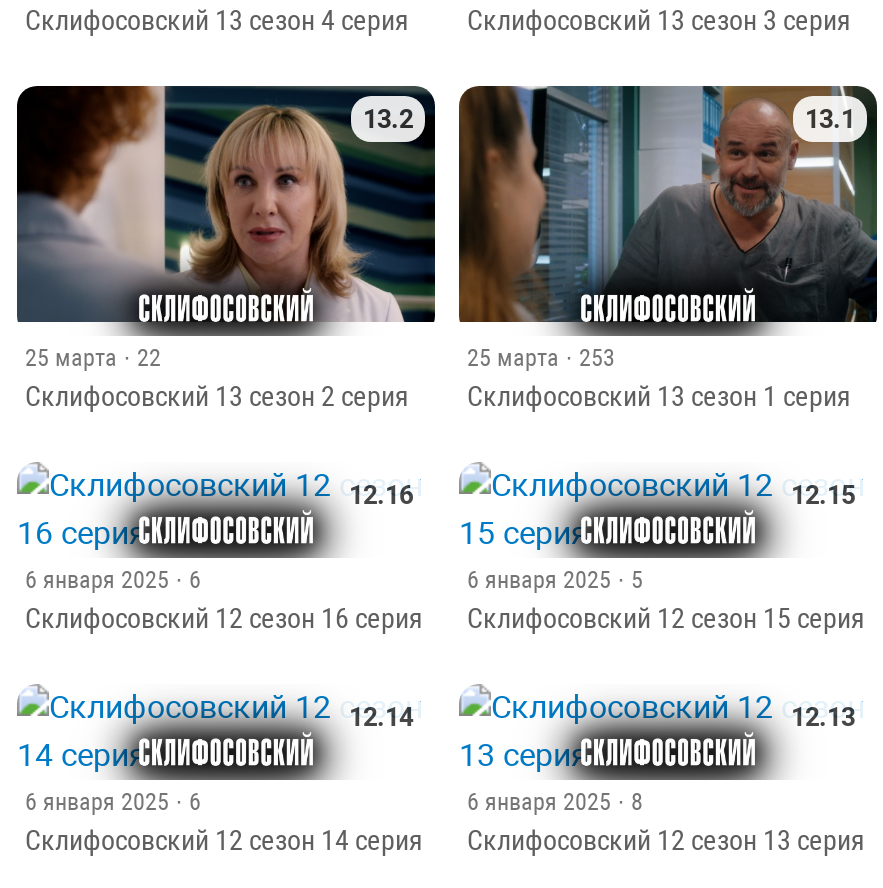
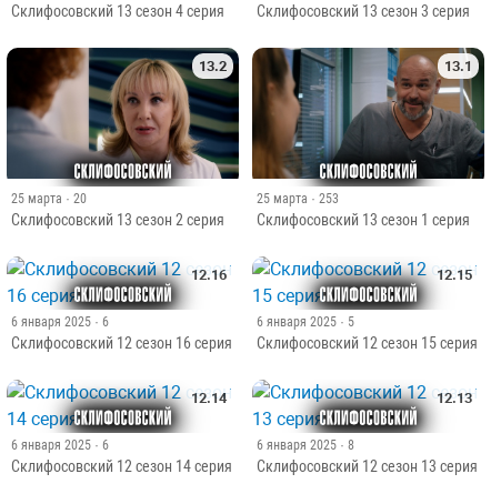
- 25 марта · 22
+ 25 марта · 20
